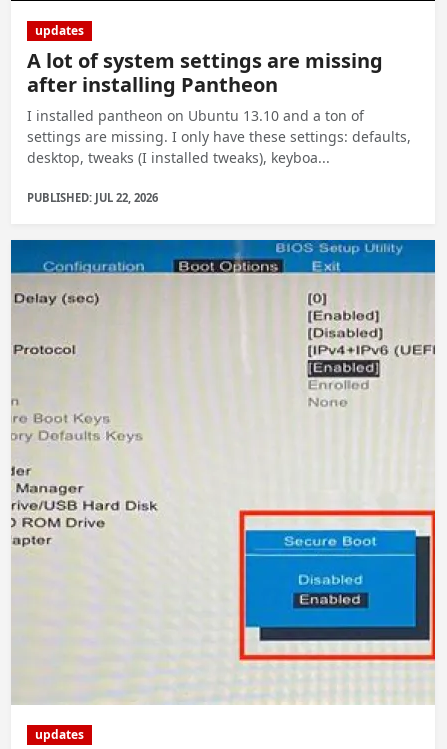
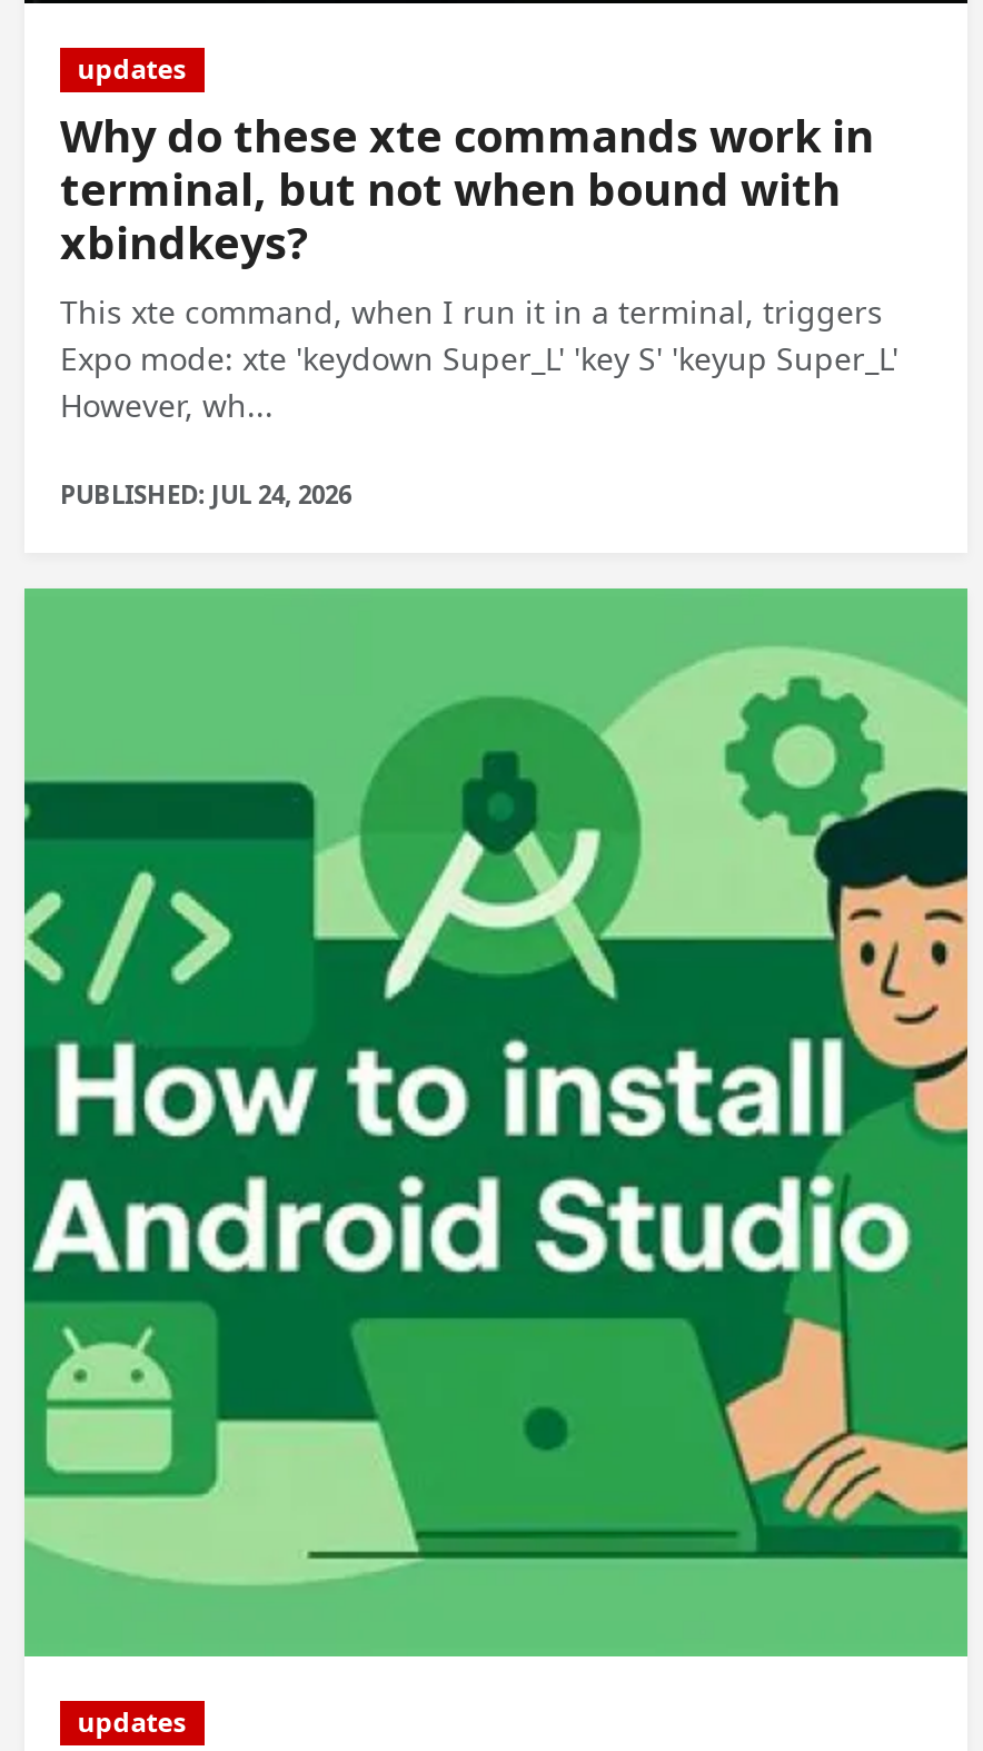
- A lot of system settings are missing
- after installing Pantheon
- I installed pantheon on Ubuntu 13.10 and a ton of
- settings are missing. I only have these settings: defaults,
- desktop, tweaks (I installed tweaks), keyboa...
+ Why do these xte commands work in
+ terminal, but not when bound with
+ xbindkeys?
+ This xte command, when I run it in a terminal, triggers
+ Expo mode: xte 'keydown Super_L' 'key S' 'keyup Super_L'
+ However, wh...

- PUBLISHED: JUL 22, 2026
+ PUBLISHED: JUL 24, 2026

- [image]
+ [image]
